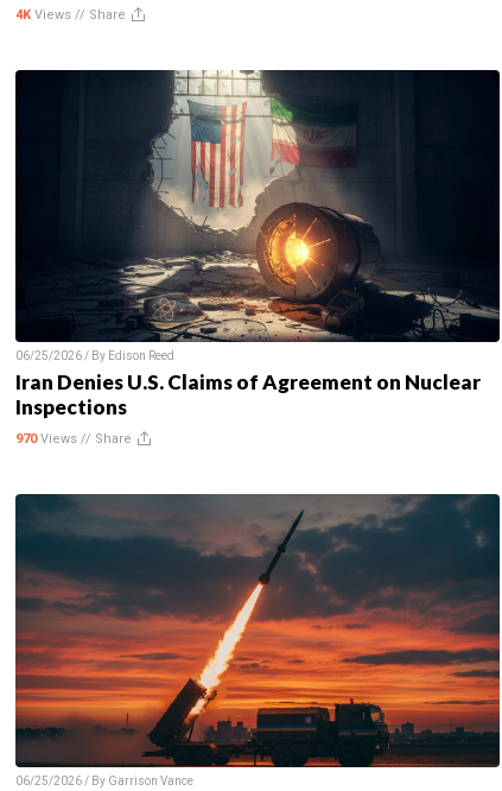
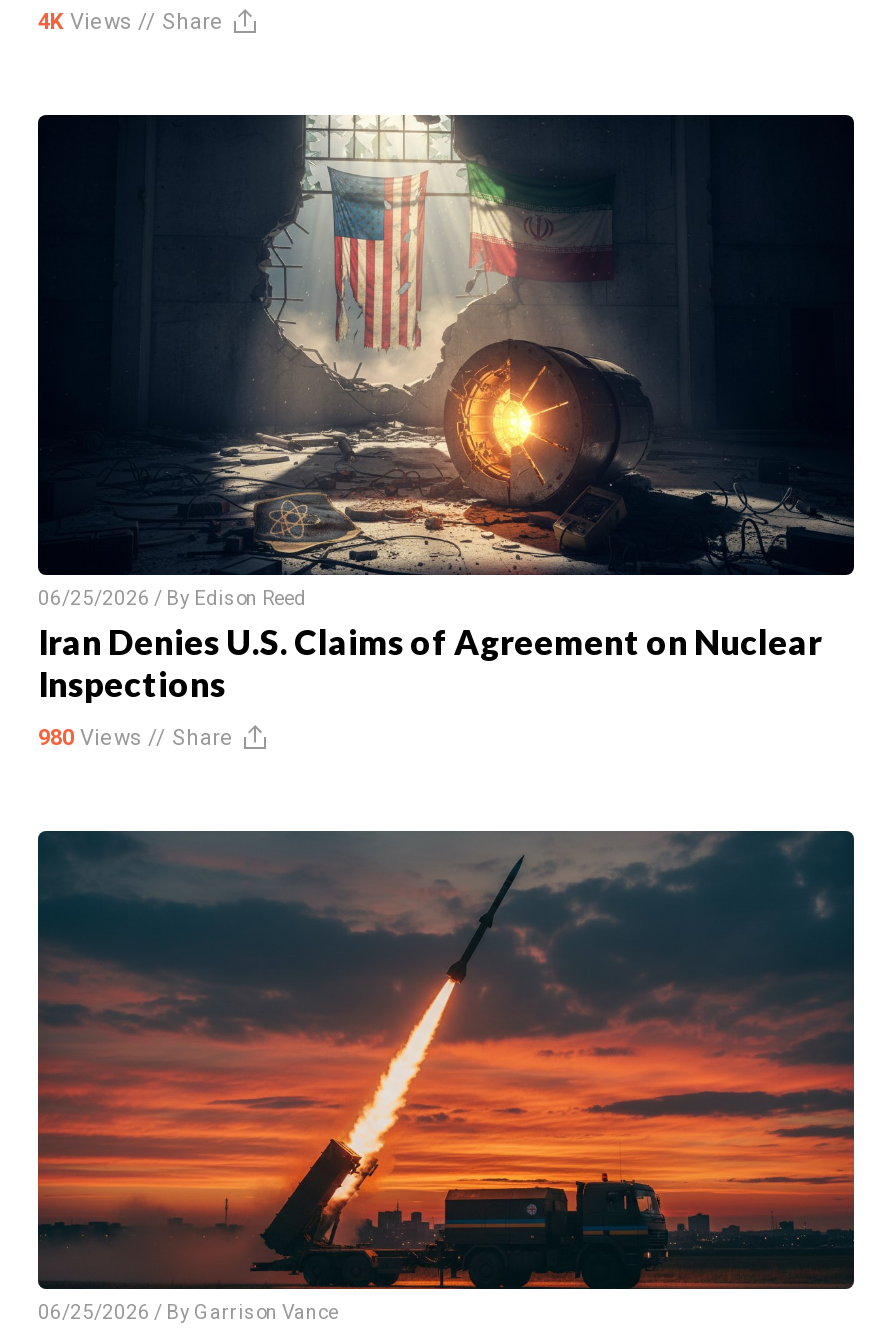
- 970 Views // Share
+ 980 Views // Share
